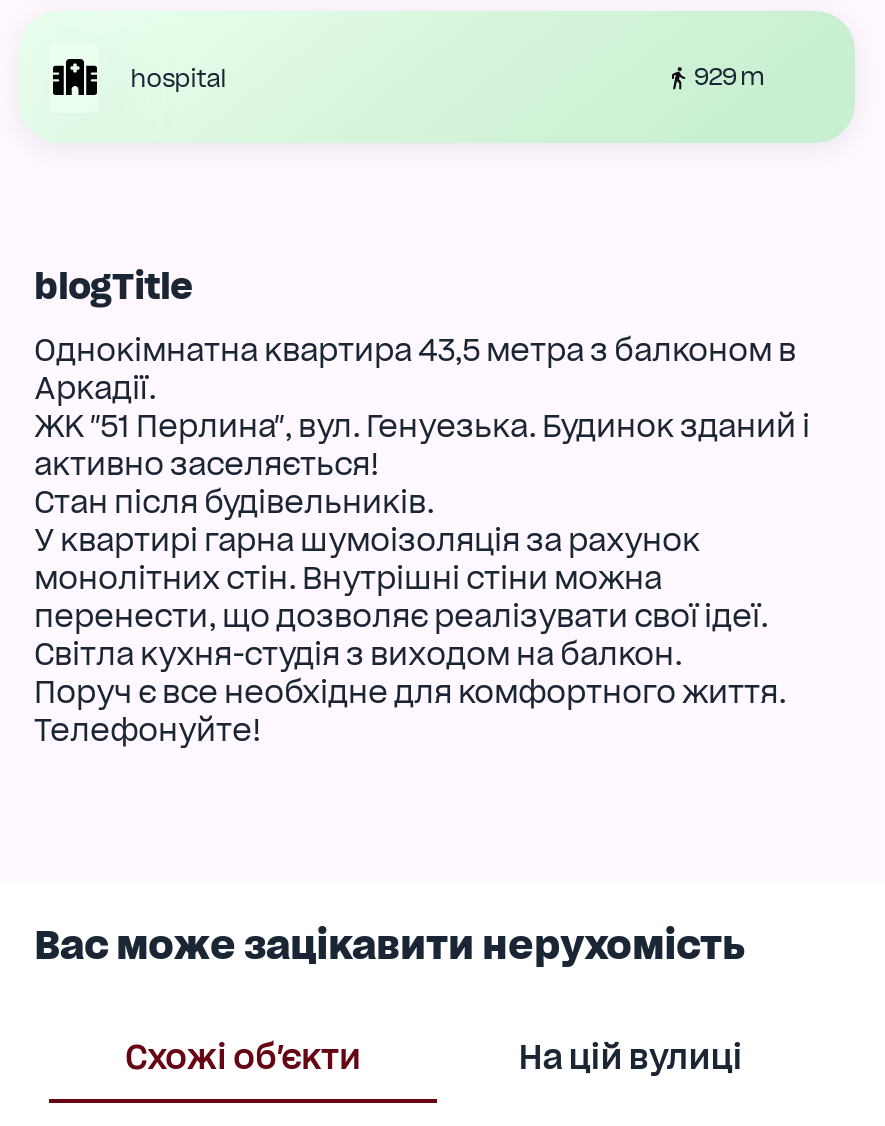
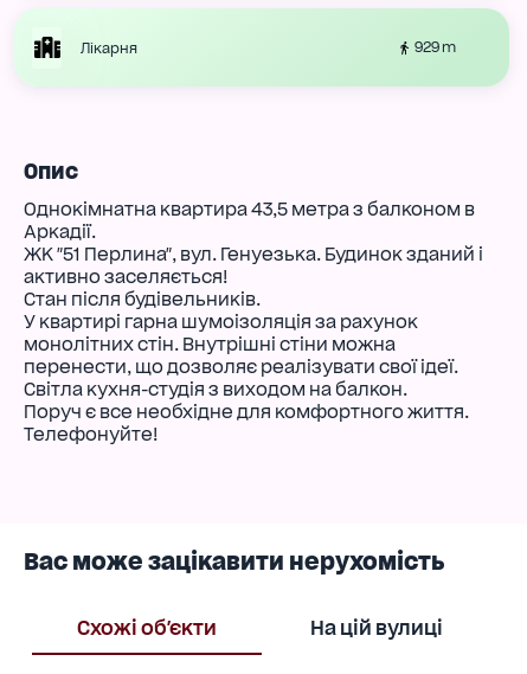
- hospital
+ Лікарня

- blogTitle
+ Опис
